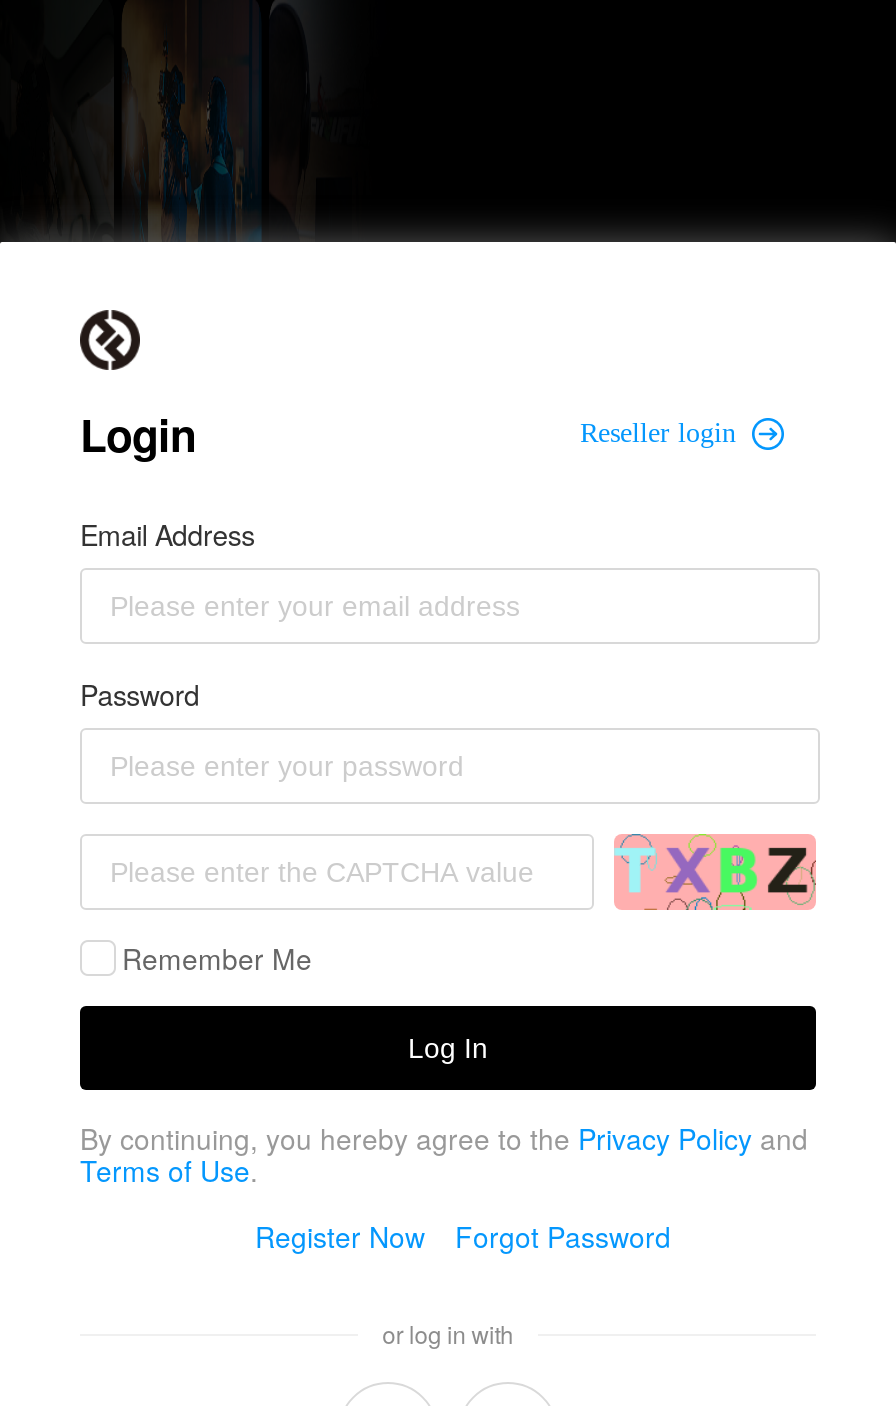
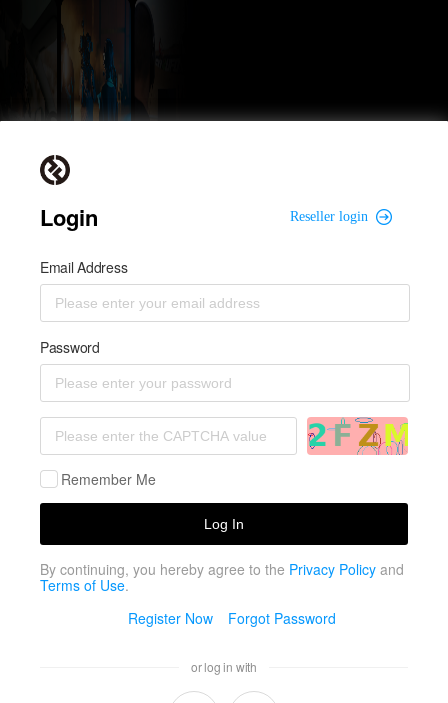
- [image]
+ [image]
